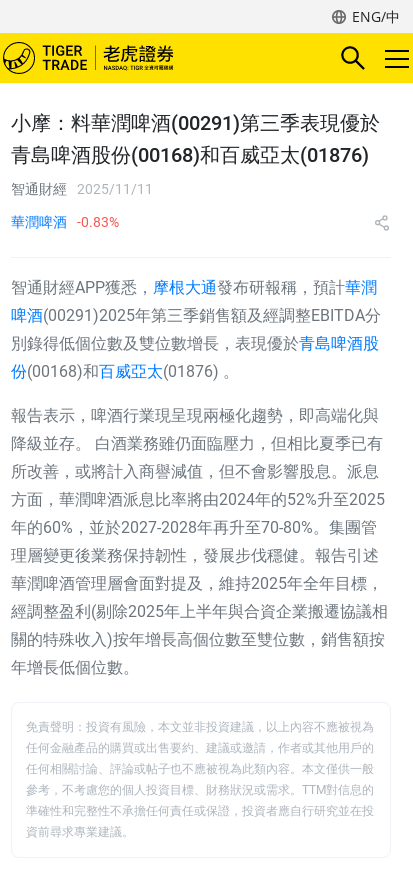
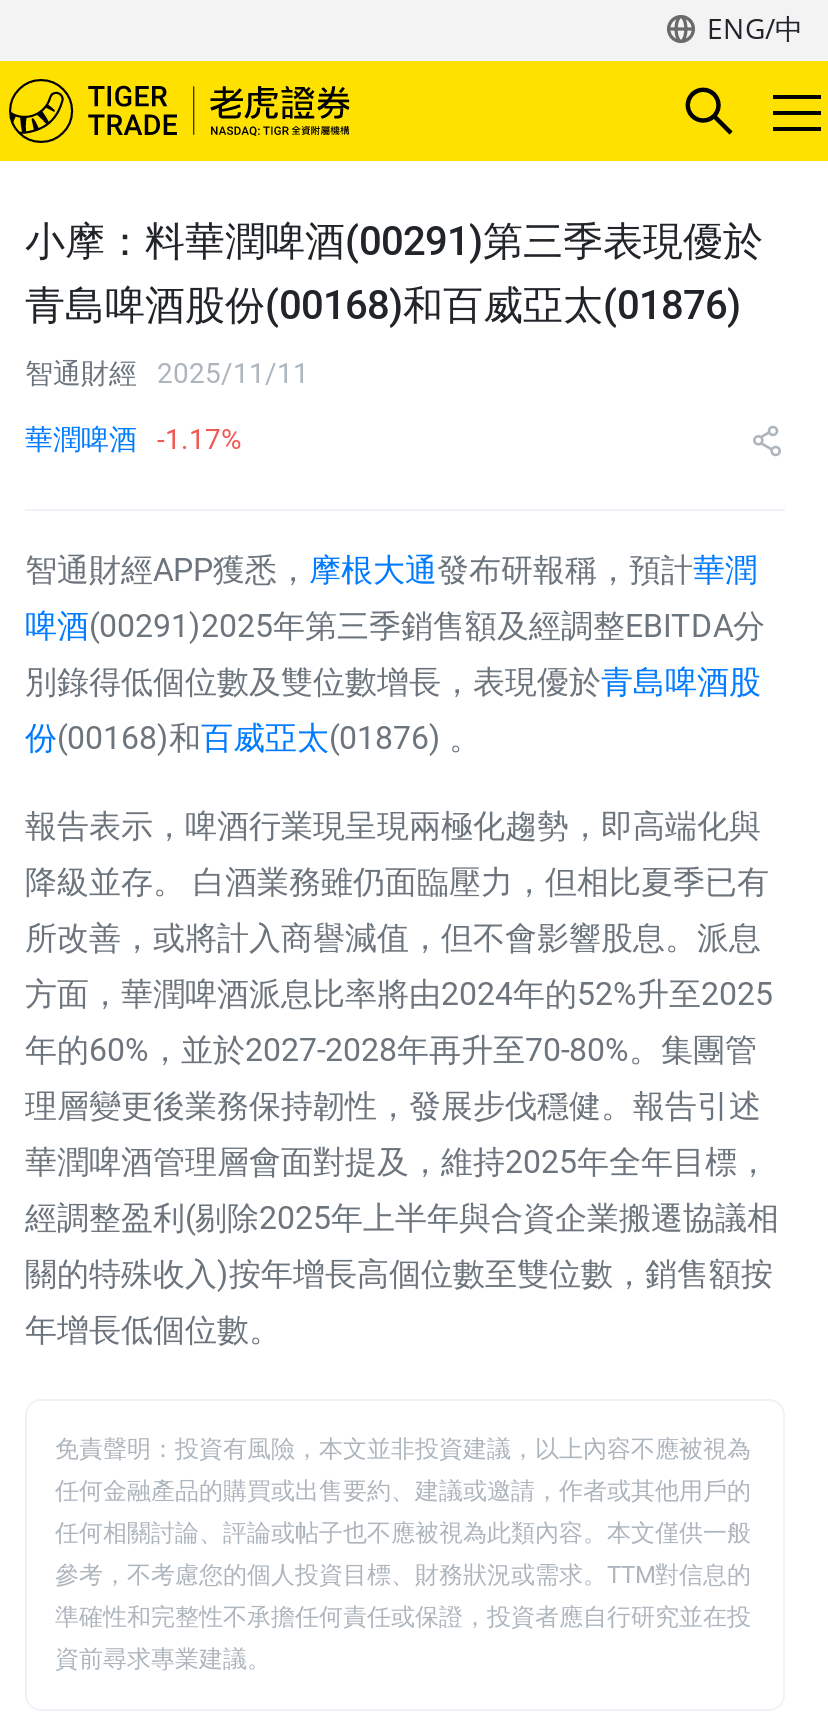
- 華潤啤酒 -0.83%
+ 華潤啤酒 -1.17%
